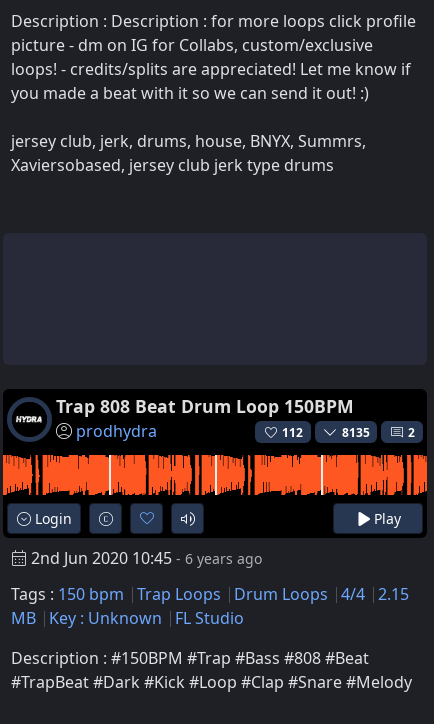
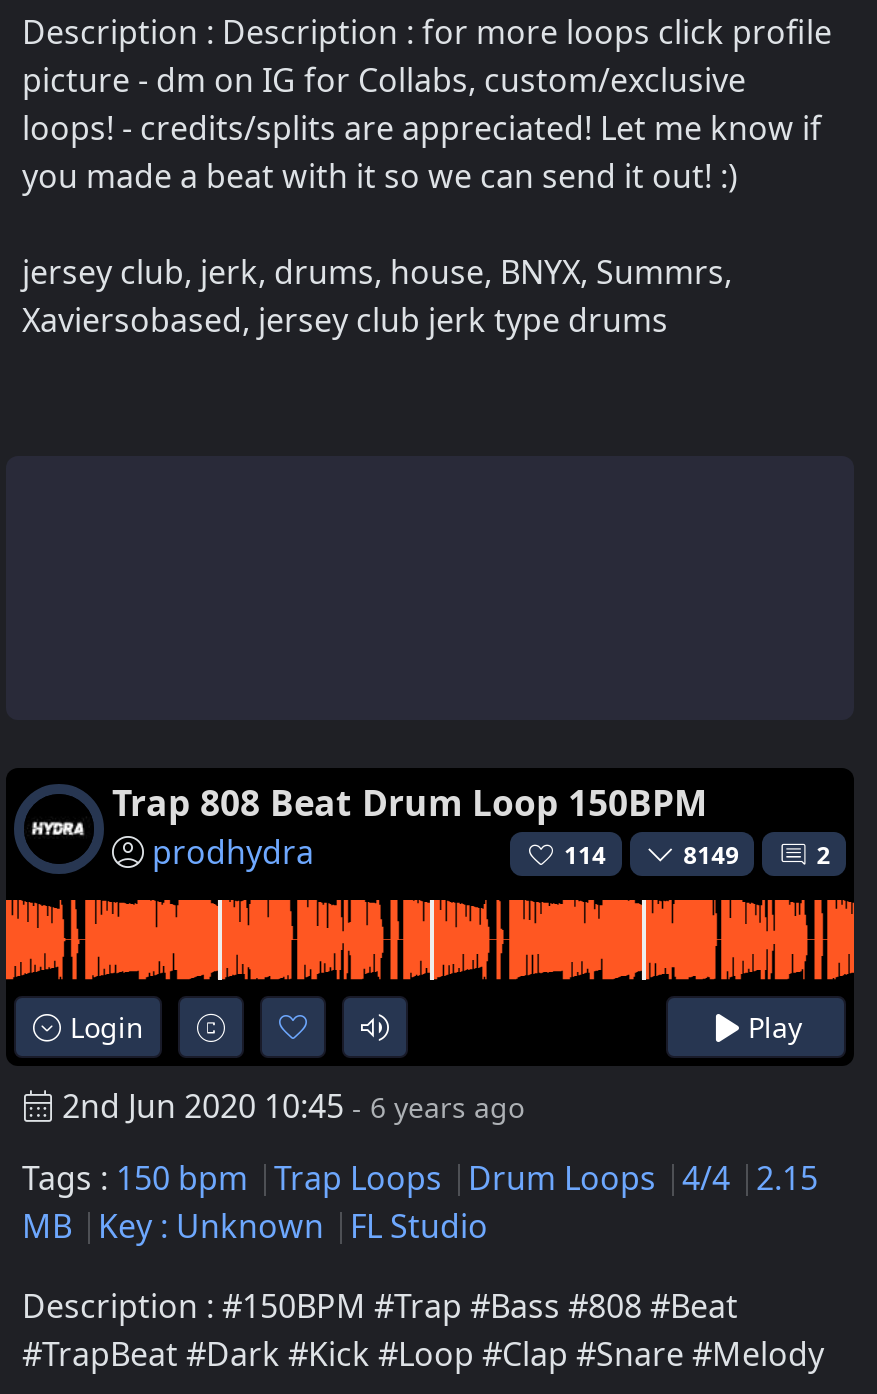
- 112
+ 114

- 8135
+ 8149
